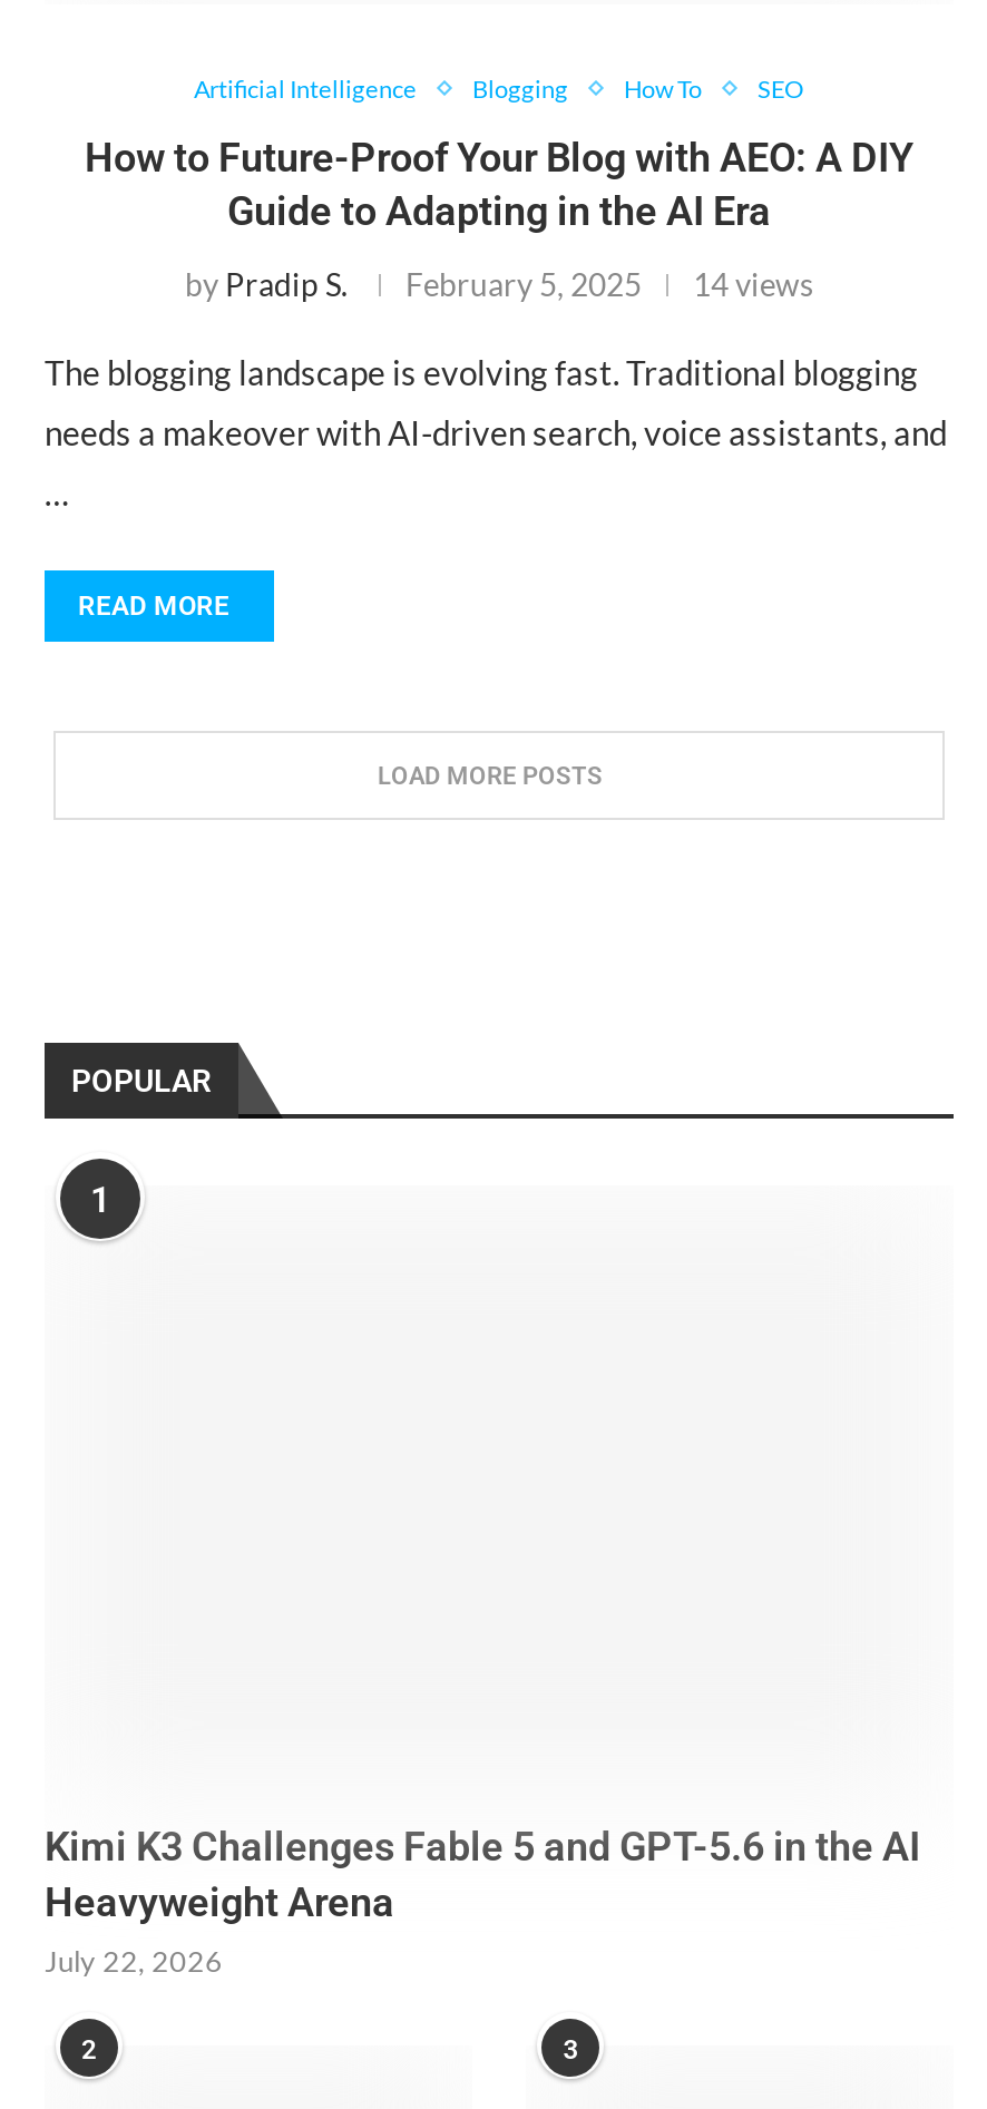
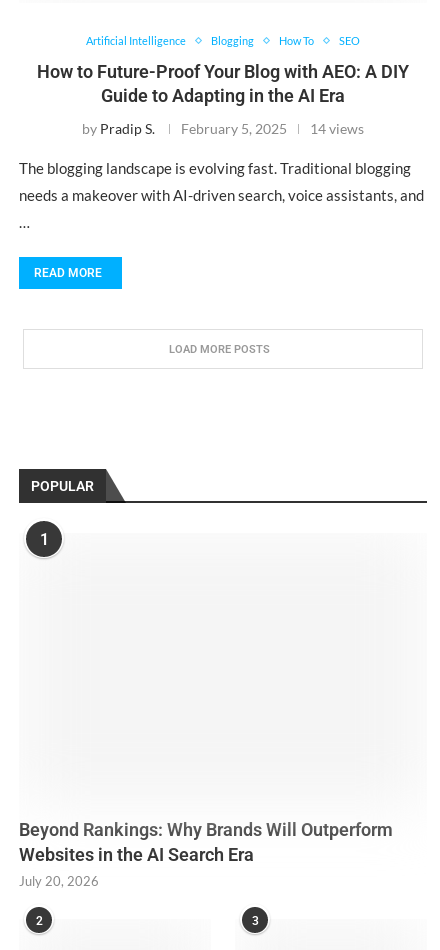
- Kimi K3 Challenges Fable 5 and GPT-5.6 in the AI
- Heavyweight Arena
- July 22, 2026
+ Beyond Rankings: Why Brands Will Outperform
+ Websites in the AI Search Era
+ July 20, 2026
